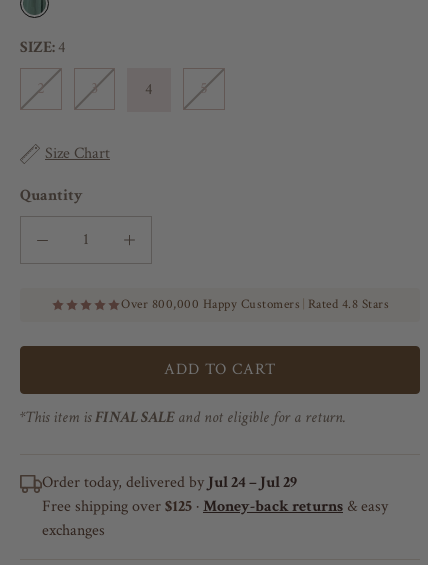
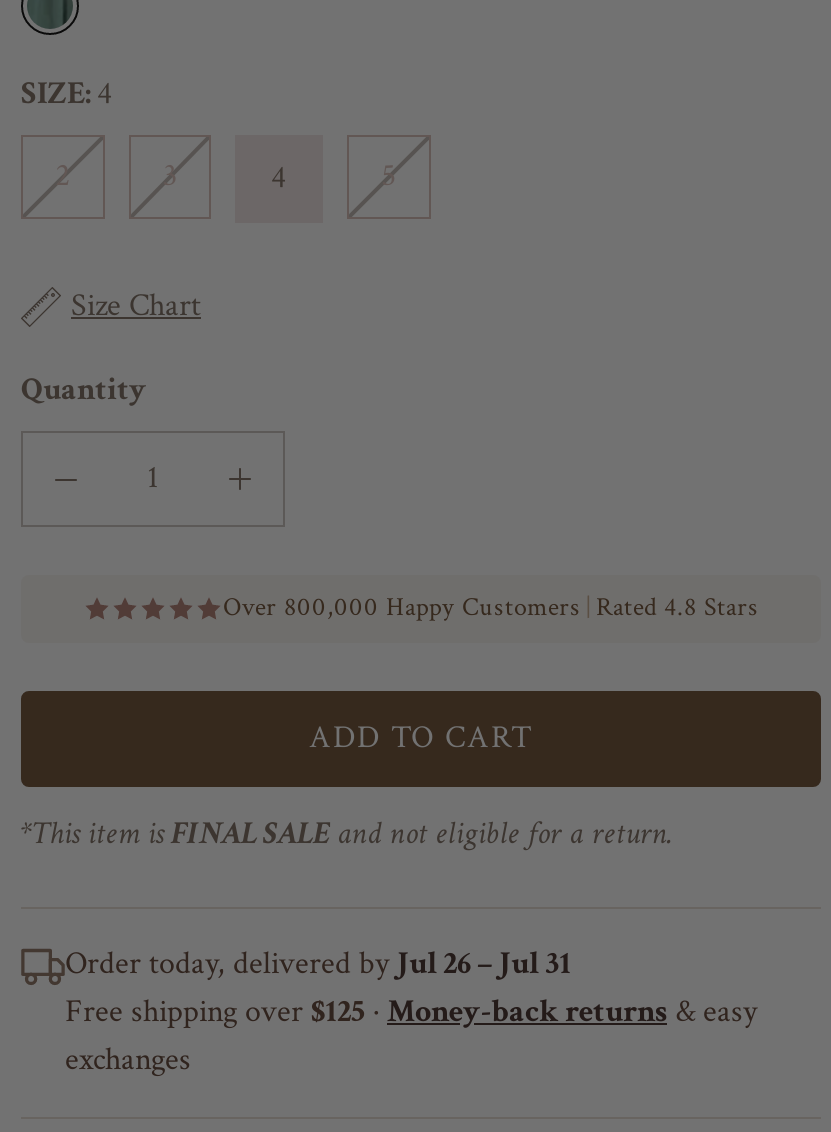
- Order today, delivered by Jul 24 – Jul 29
+ Order today, delivered by Jul 26 – Jul 31
